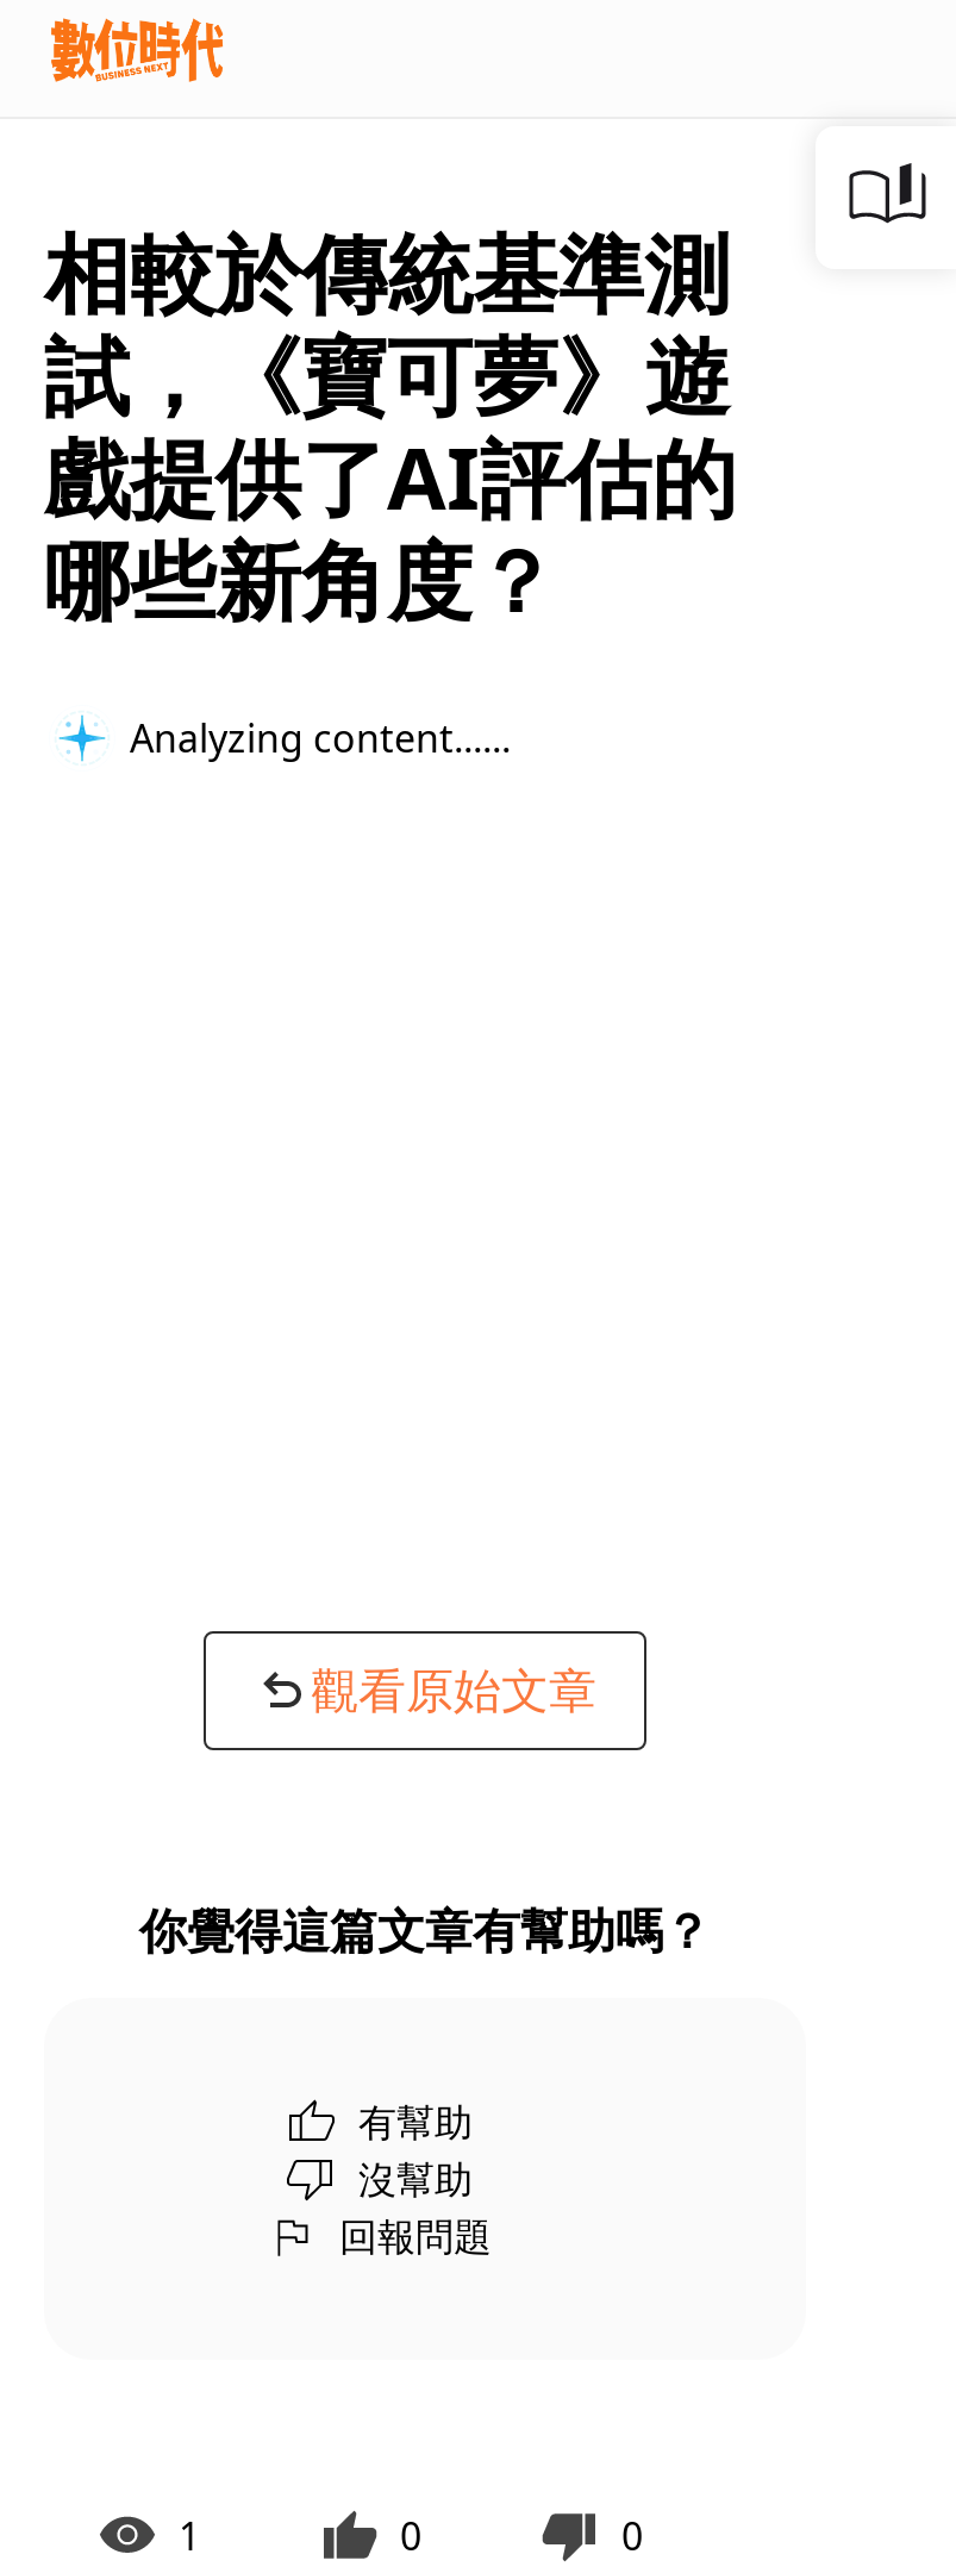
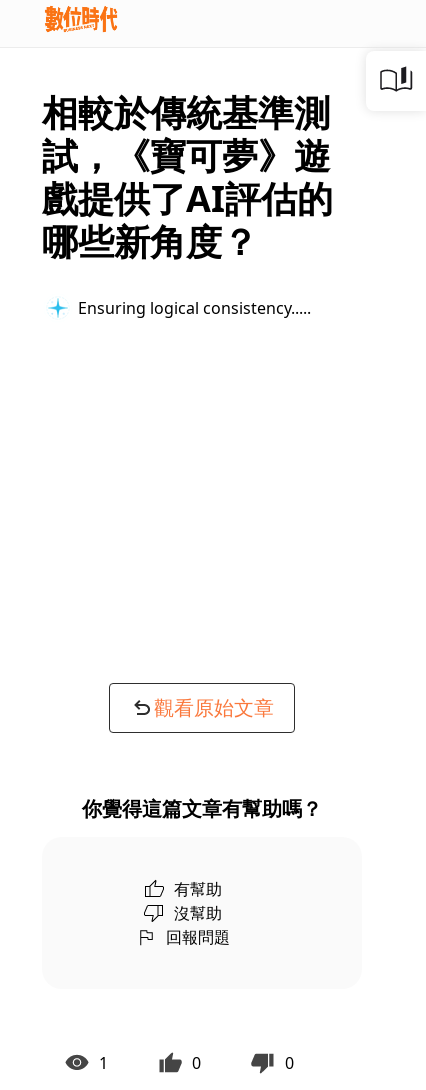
- Analyzing content...
+ Ensuring logical consistency...
